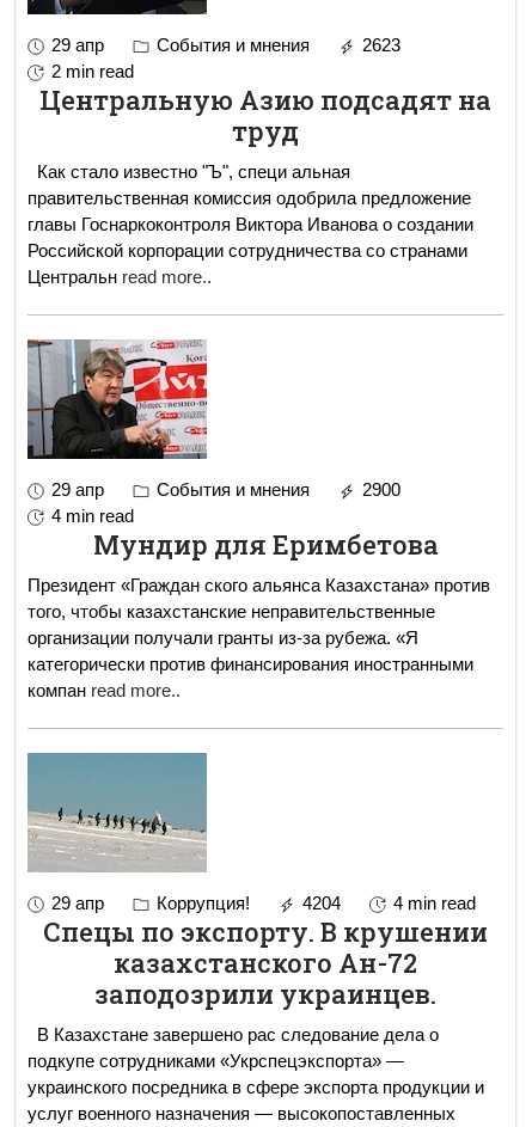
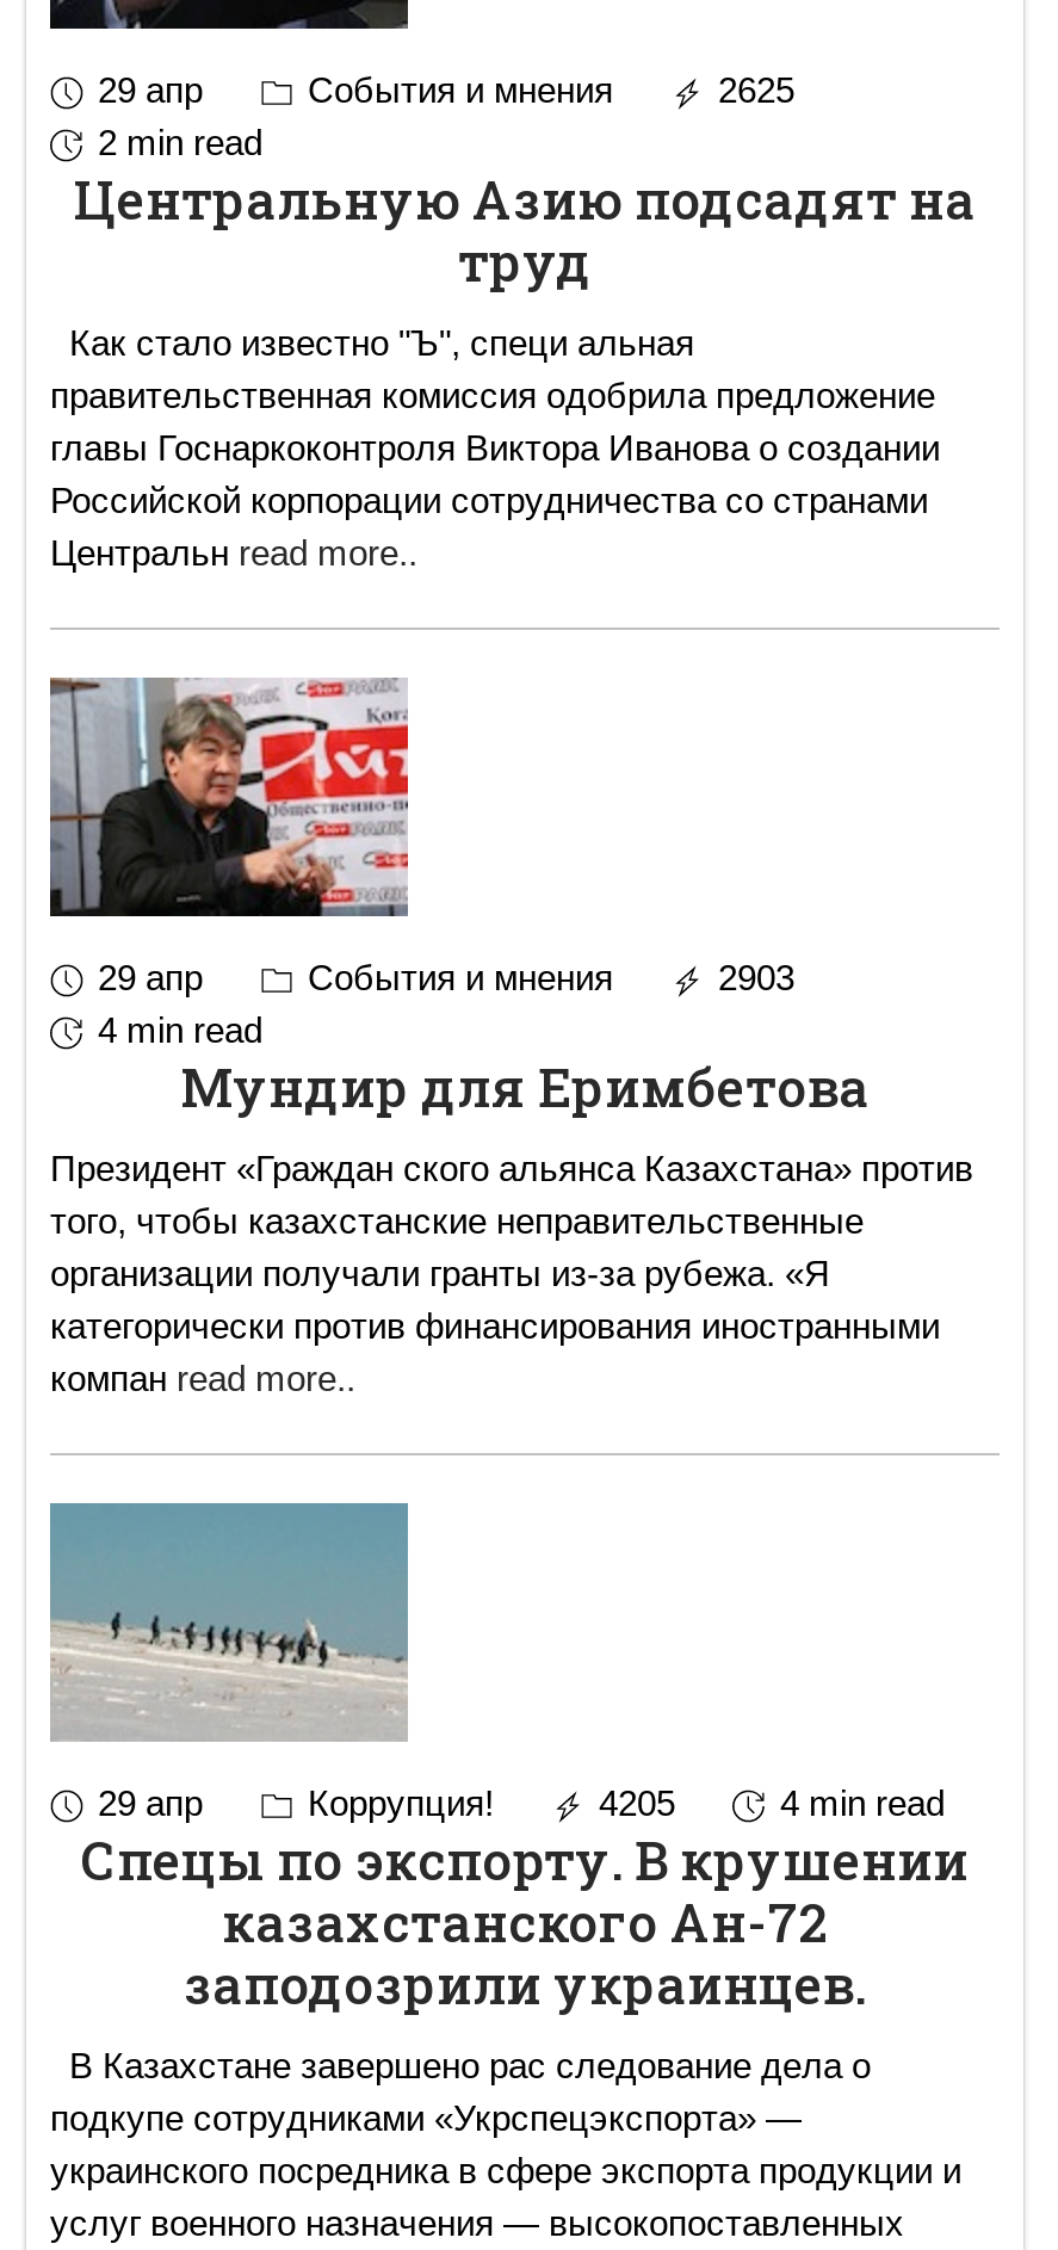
- 2623
+ 2625

- 2900
+ 2903

- 4204
+ 4205
